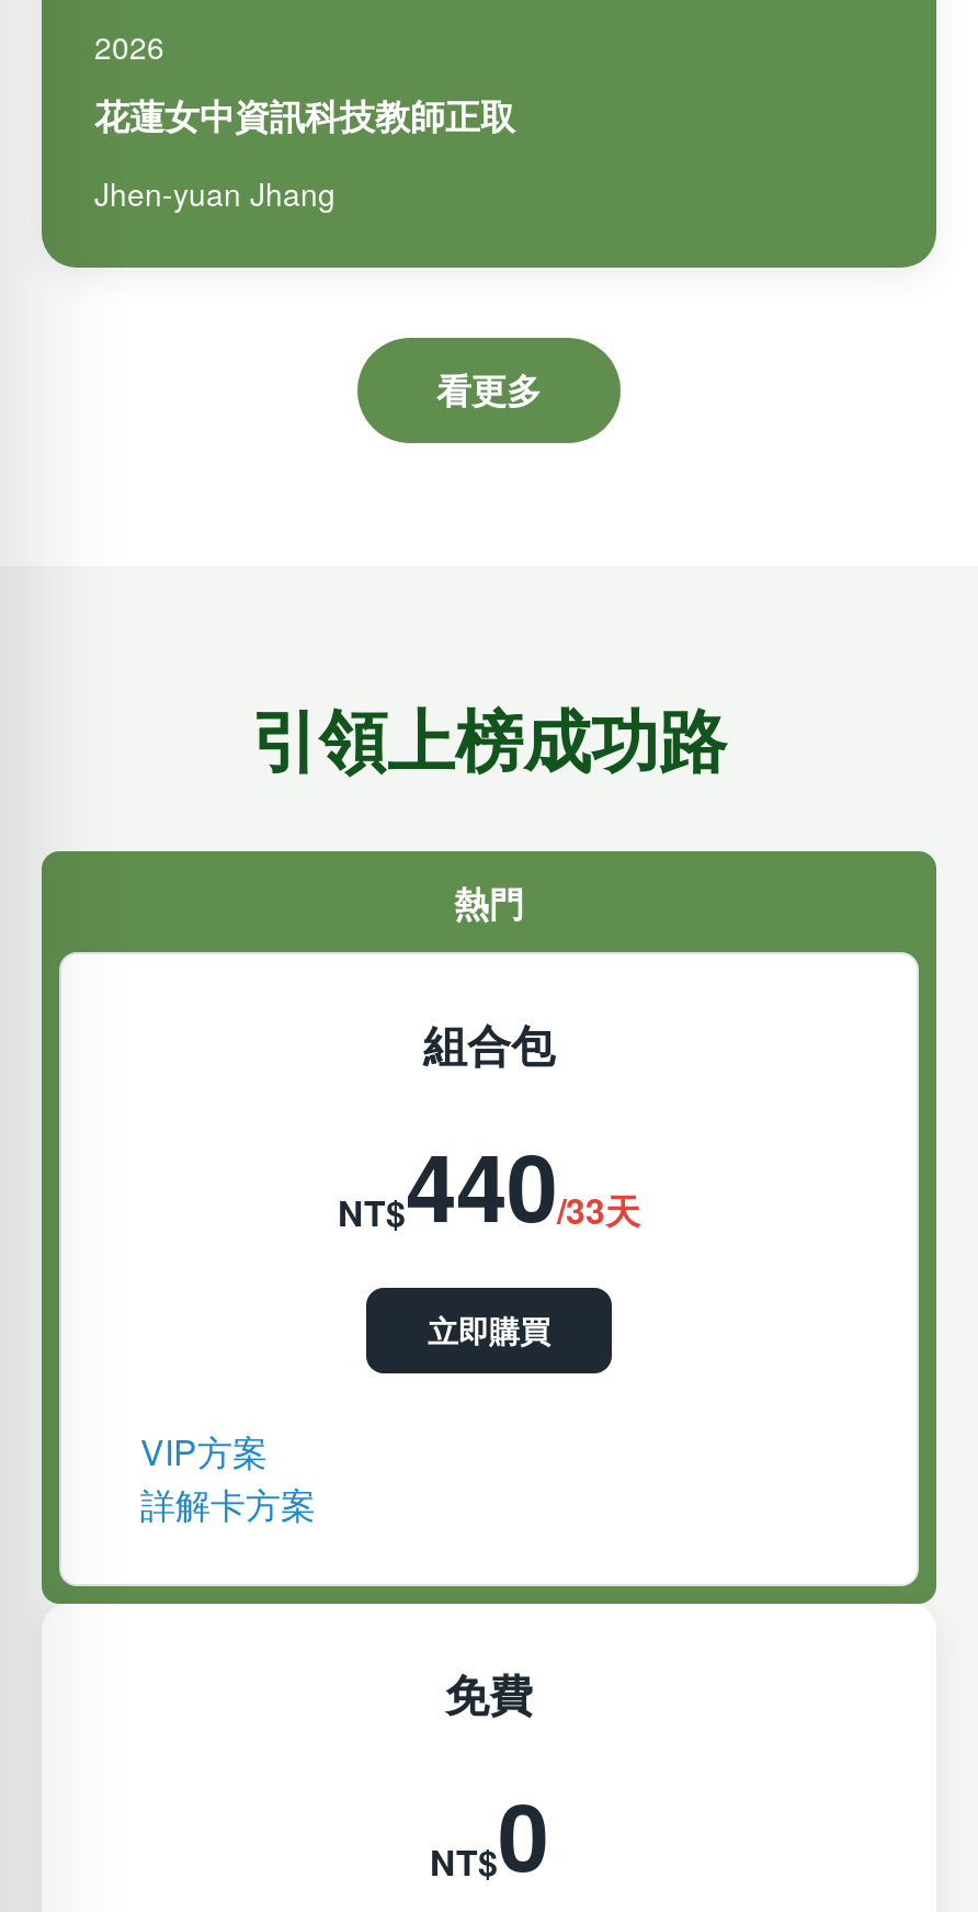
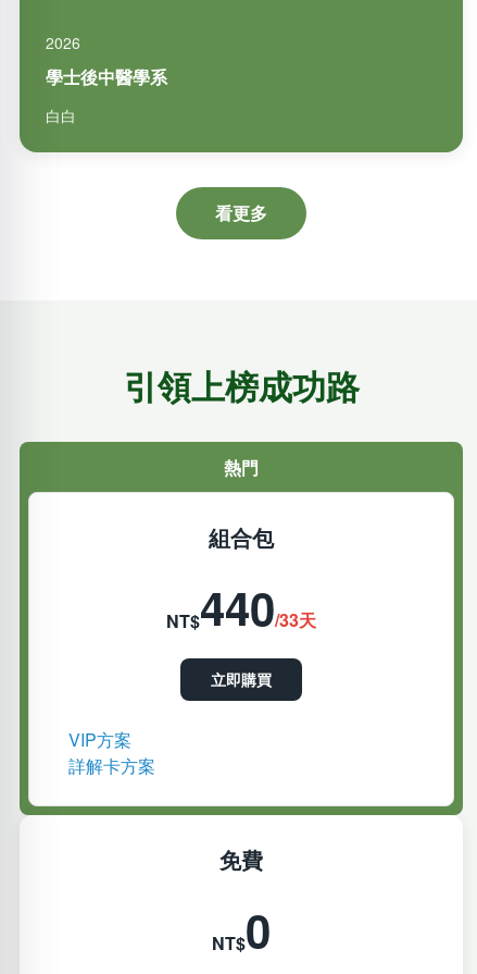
- 花蓮女中資訊科技教師正取
+ 學士後中醫學系

- Jhen-yuan Jhang
+ 白白
